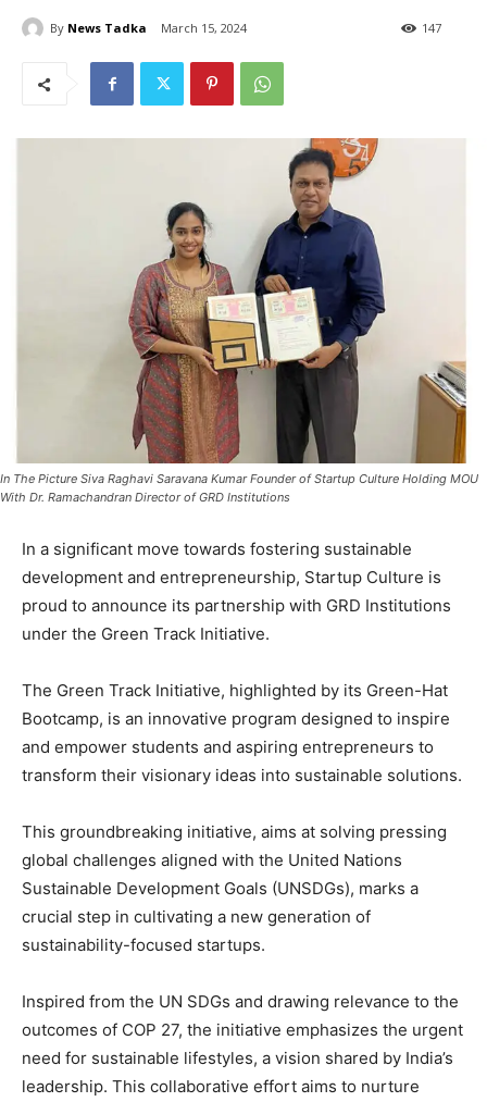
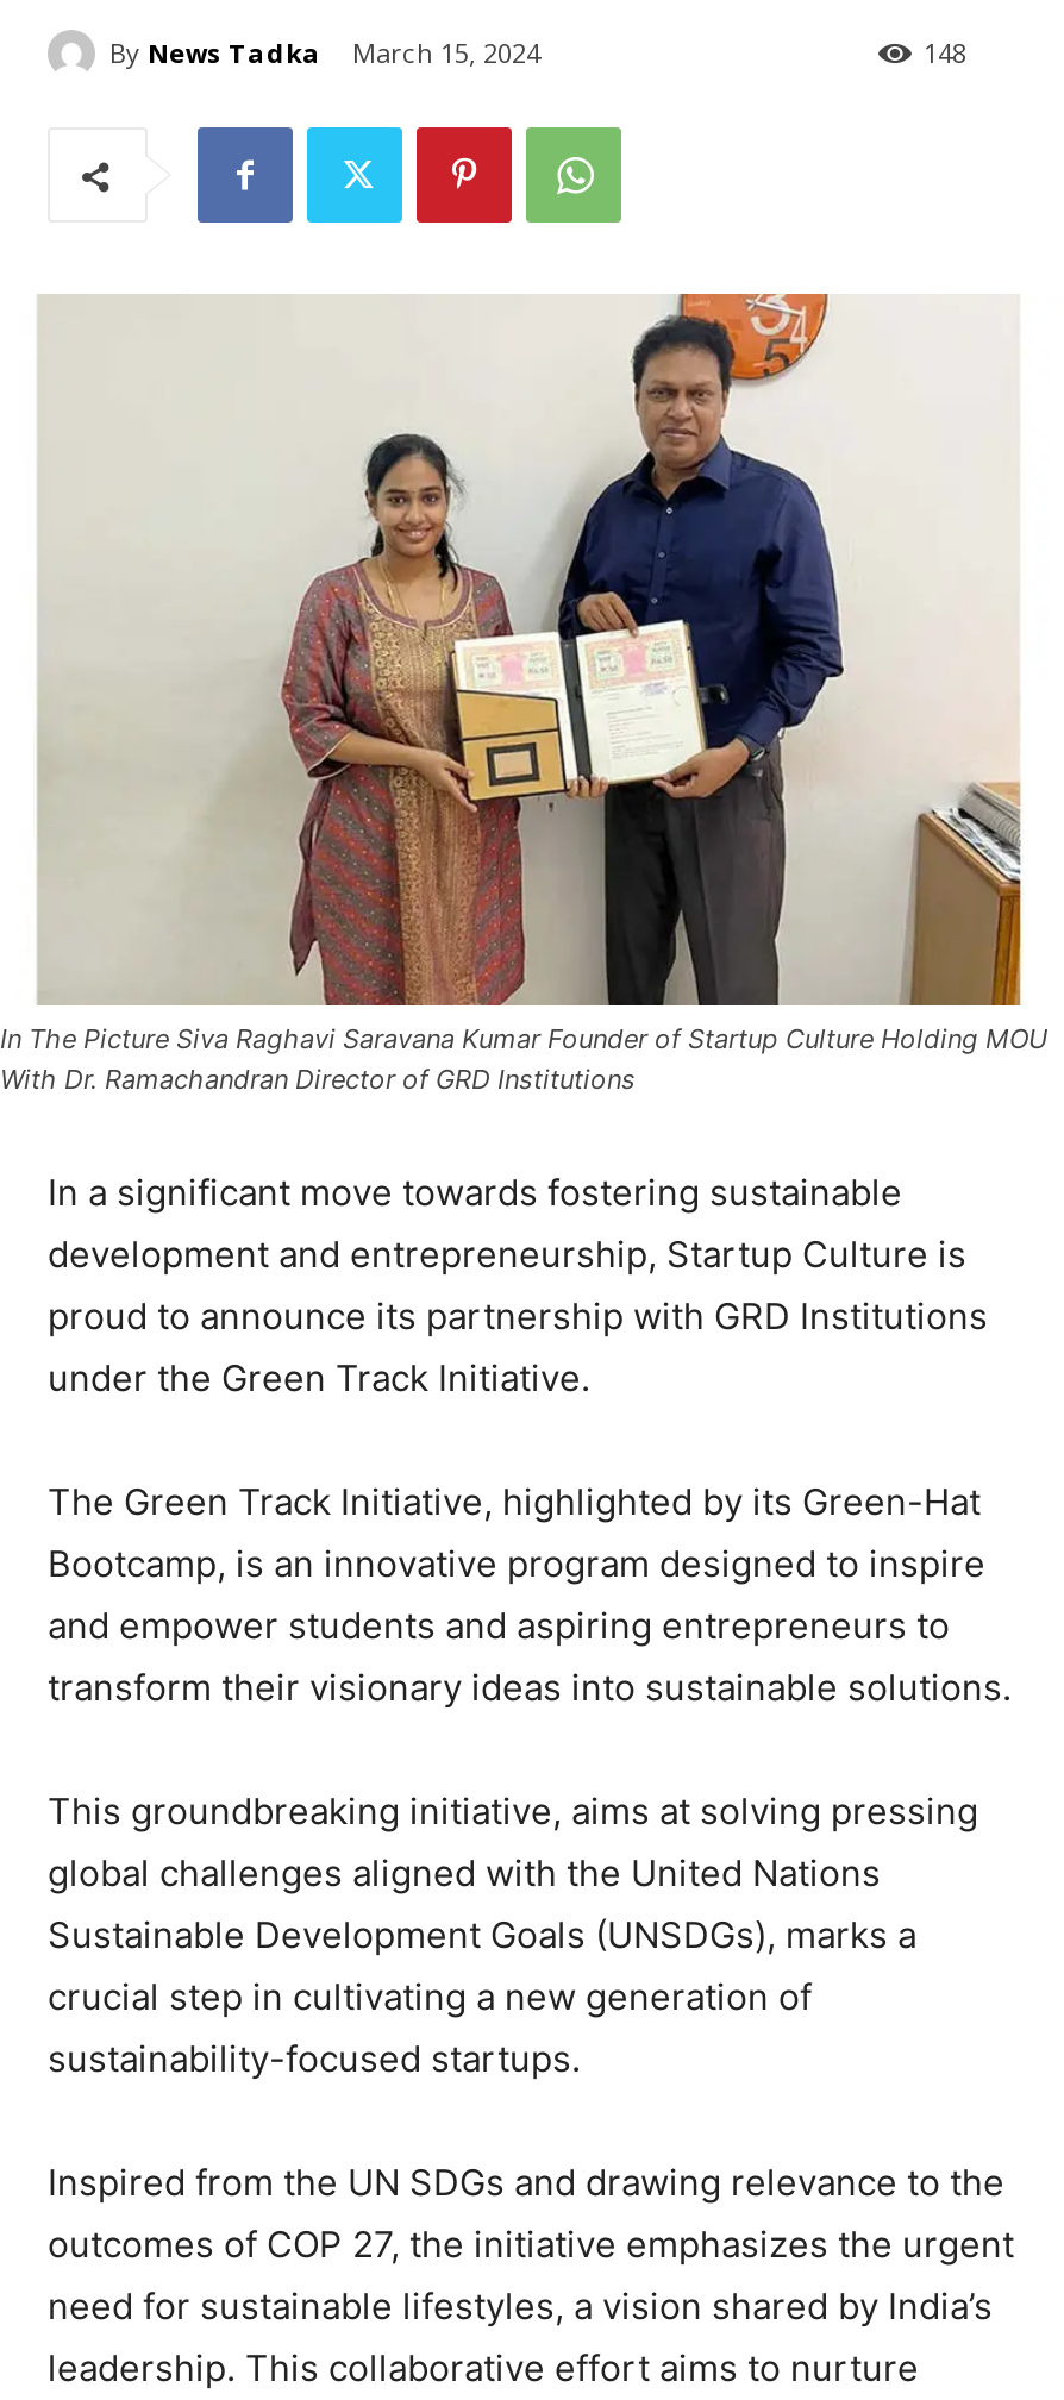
- 147
+ 148
